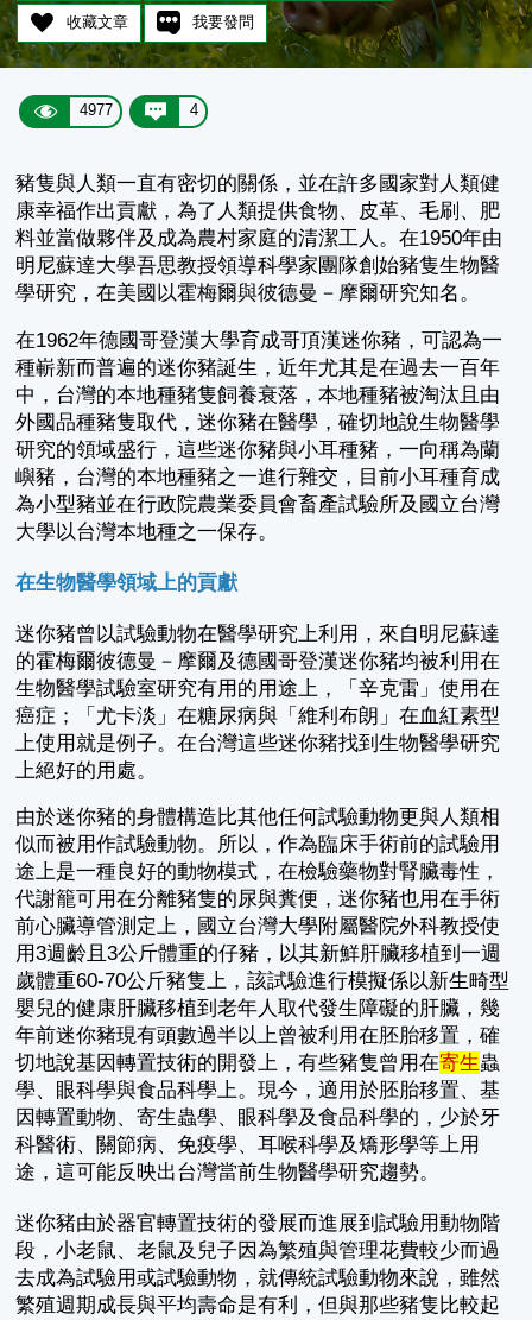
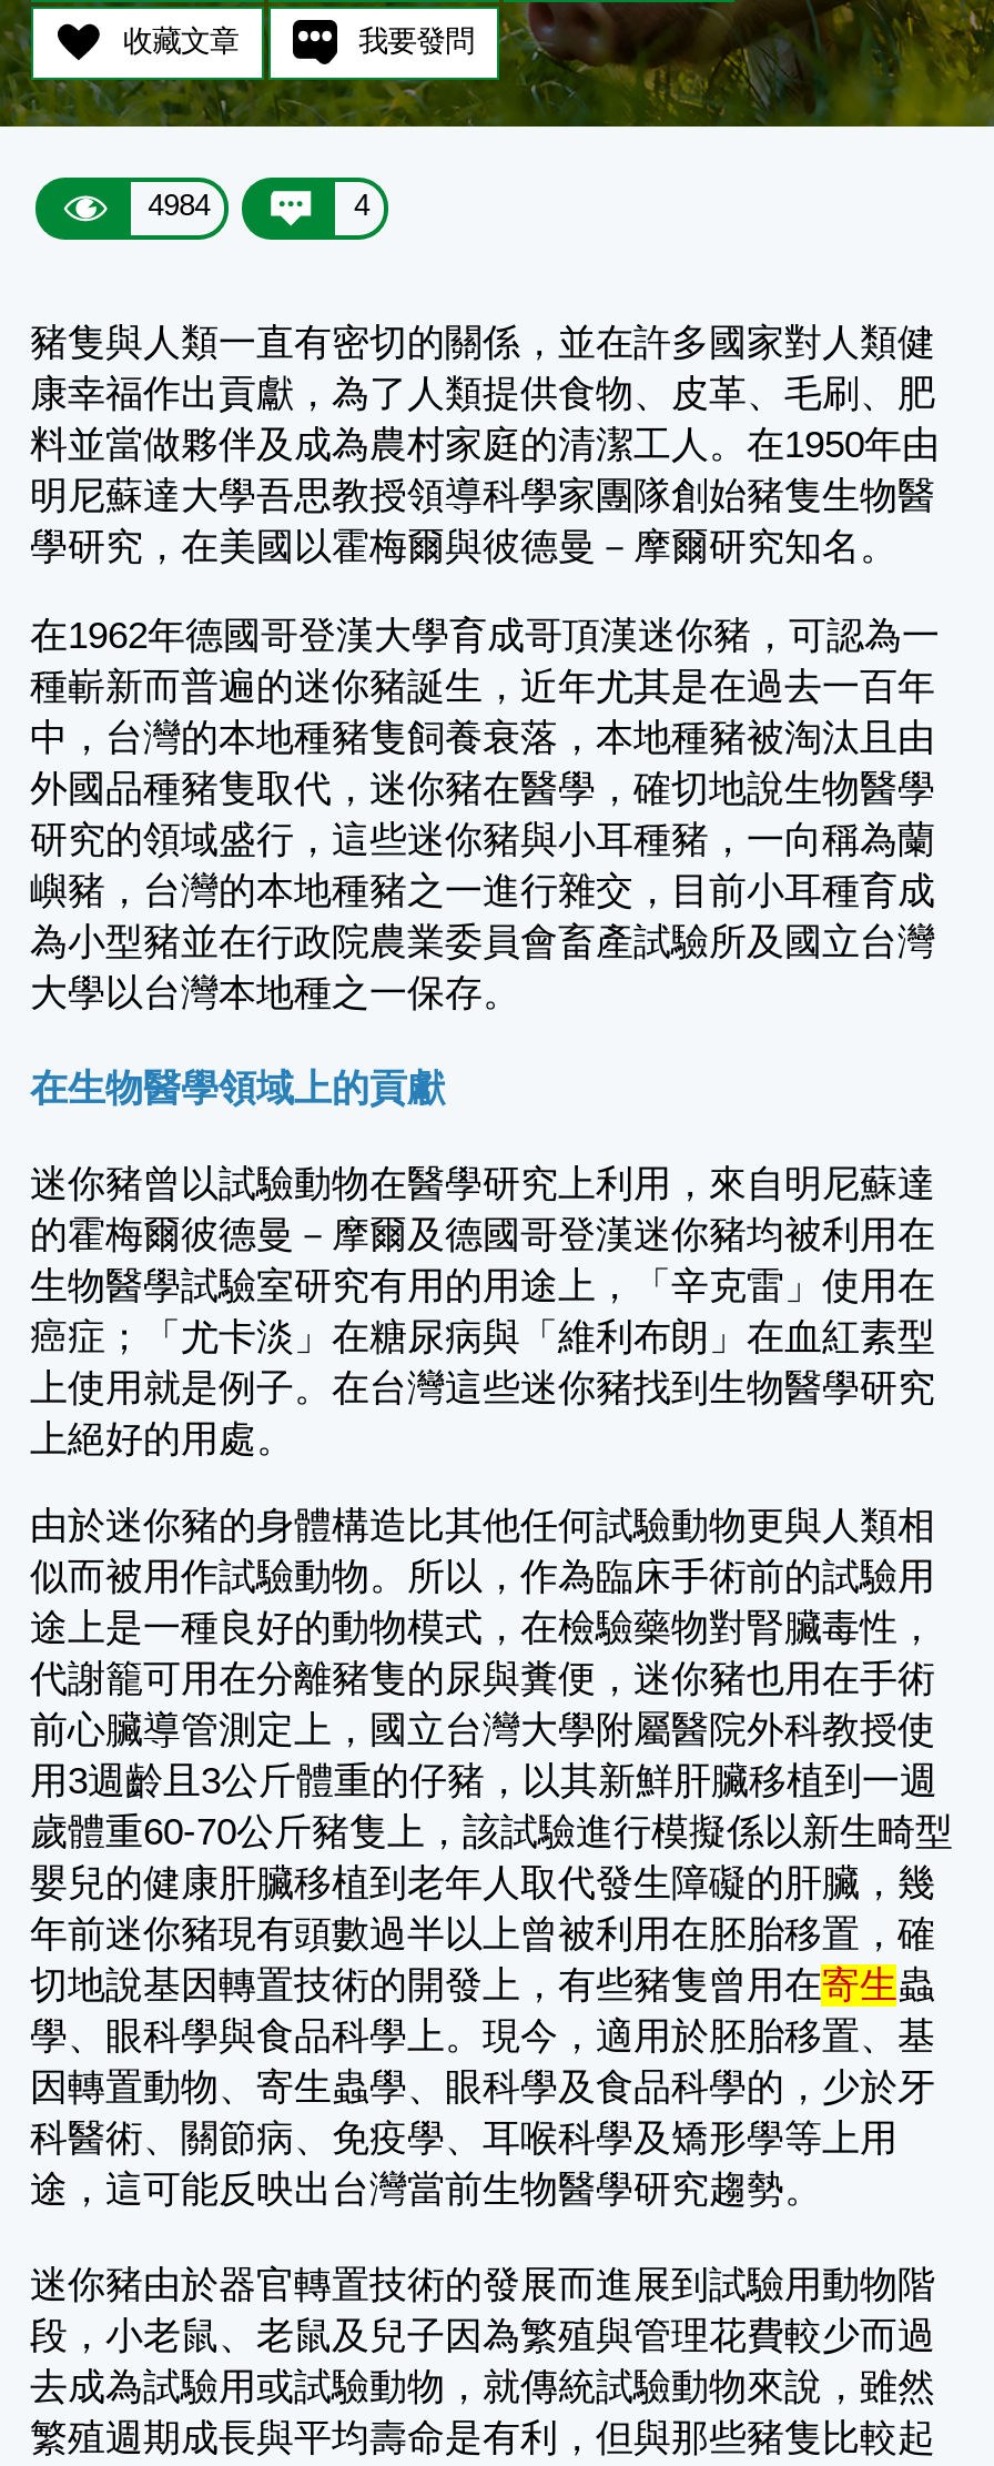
- 4977
+ 4984
